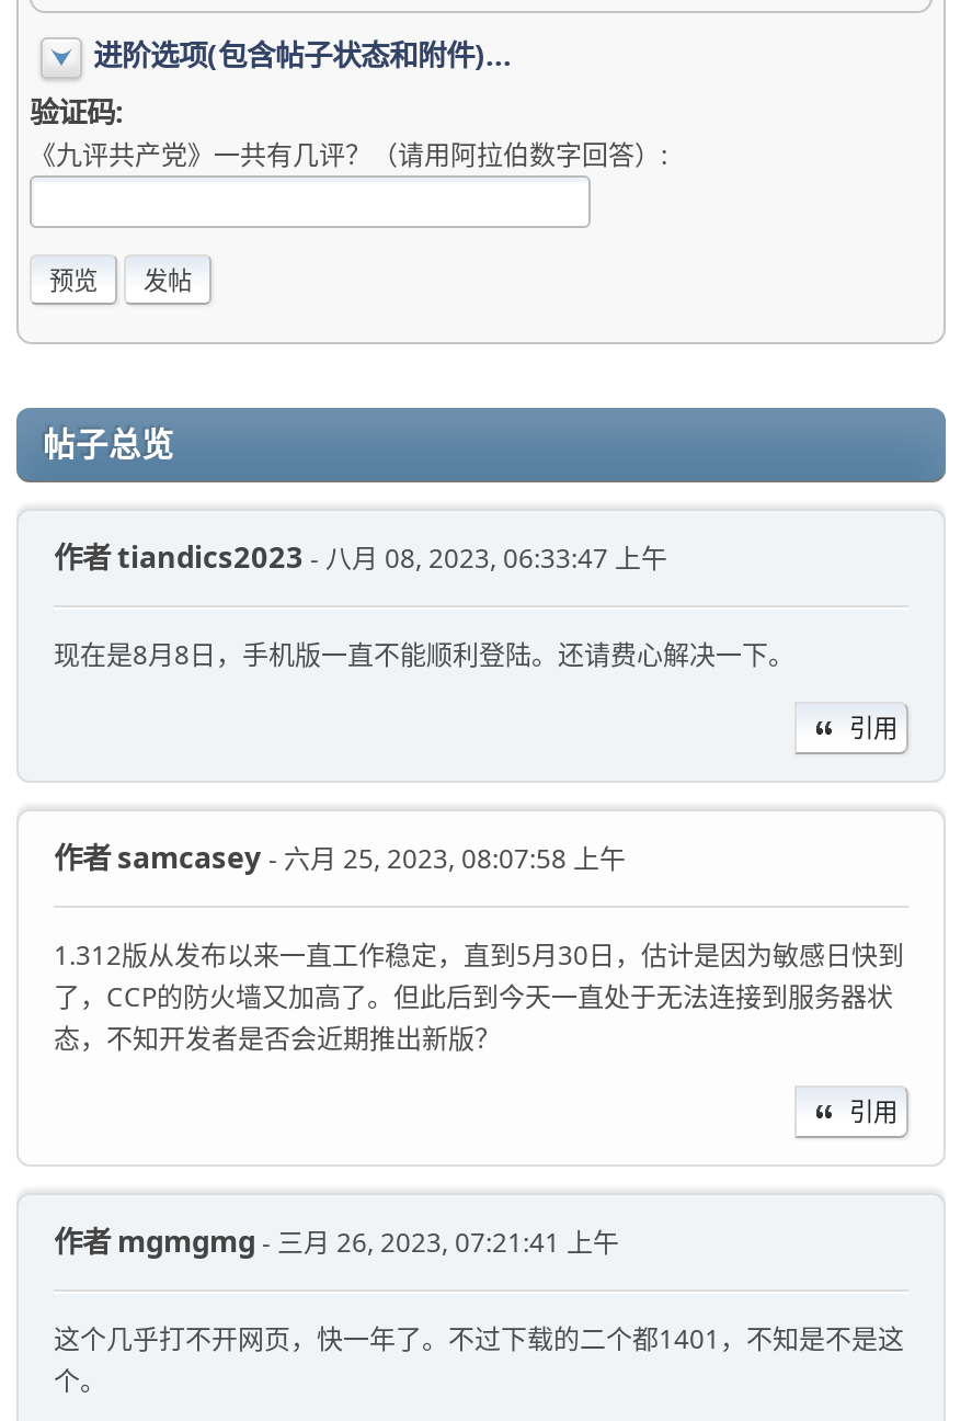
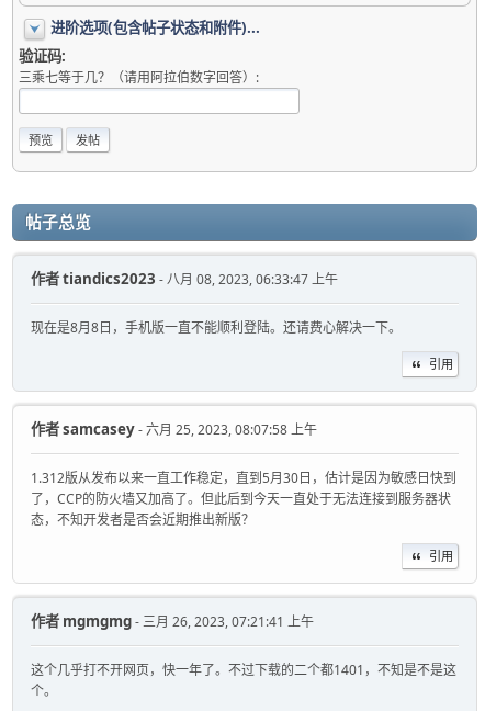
- 《九评共产党》一共有几评？（请用阿拉伯数字回答）:
+ 三乘七等于几？（请用阿拉伯数字回答）:
